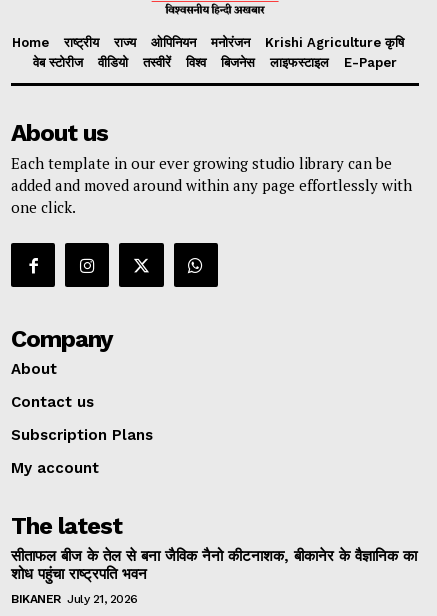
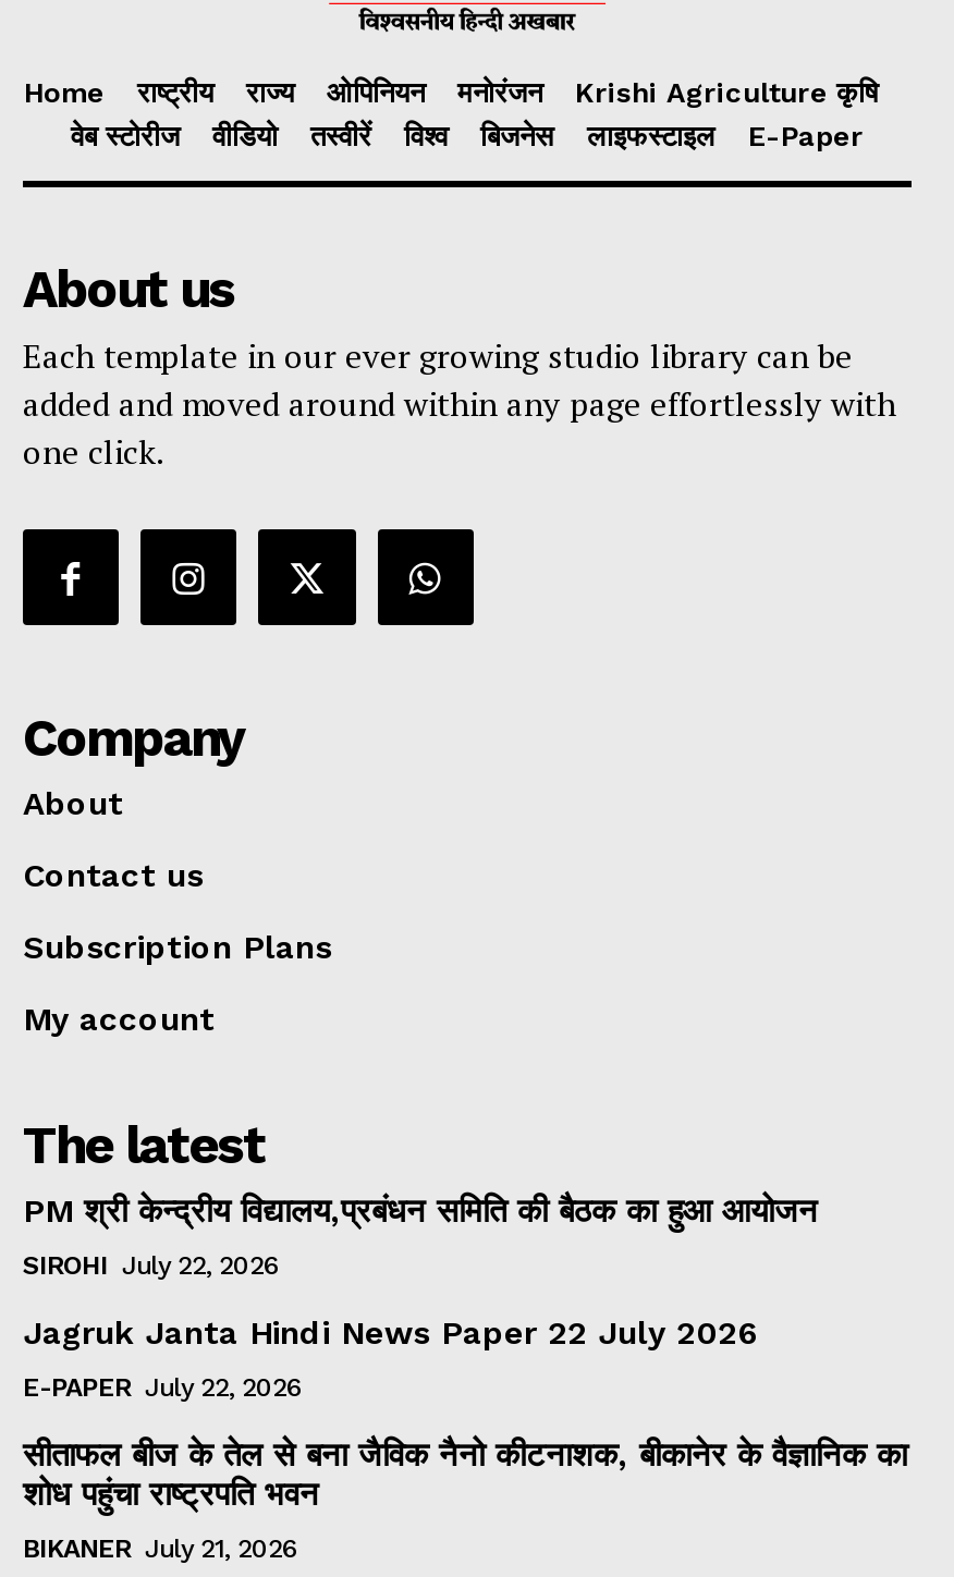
+ PM श्री केन्द्रीय विद्यालय,प्रबंधन समिति की बैठक का हुआ आयोजन
+ SIROHI July 22, 2026
+ Jagruk Janta Hindi News Paper 22 July 2026
+ E-PAPER July 22, 2026
